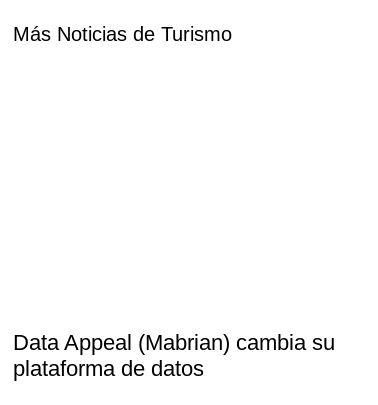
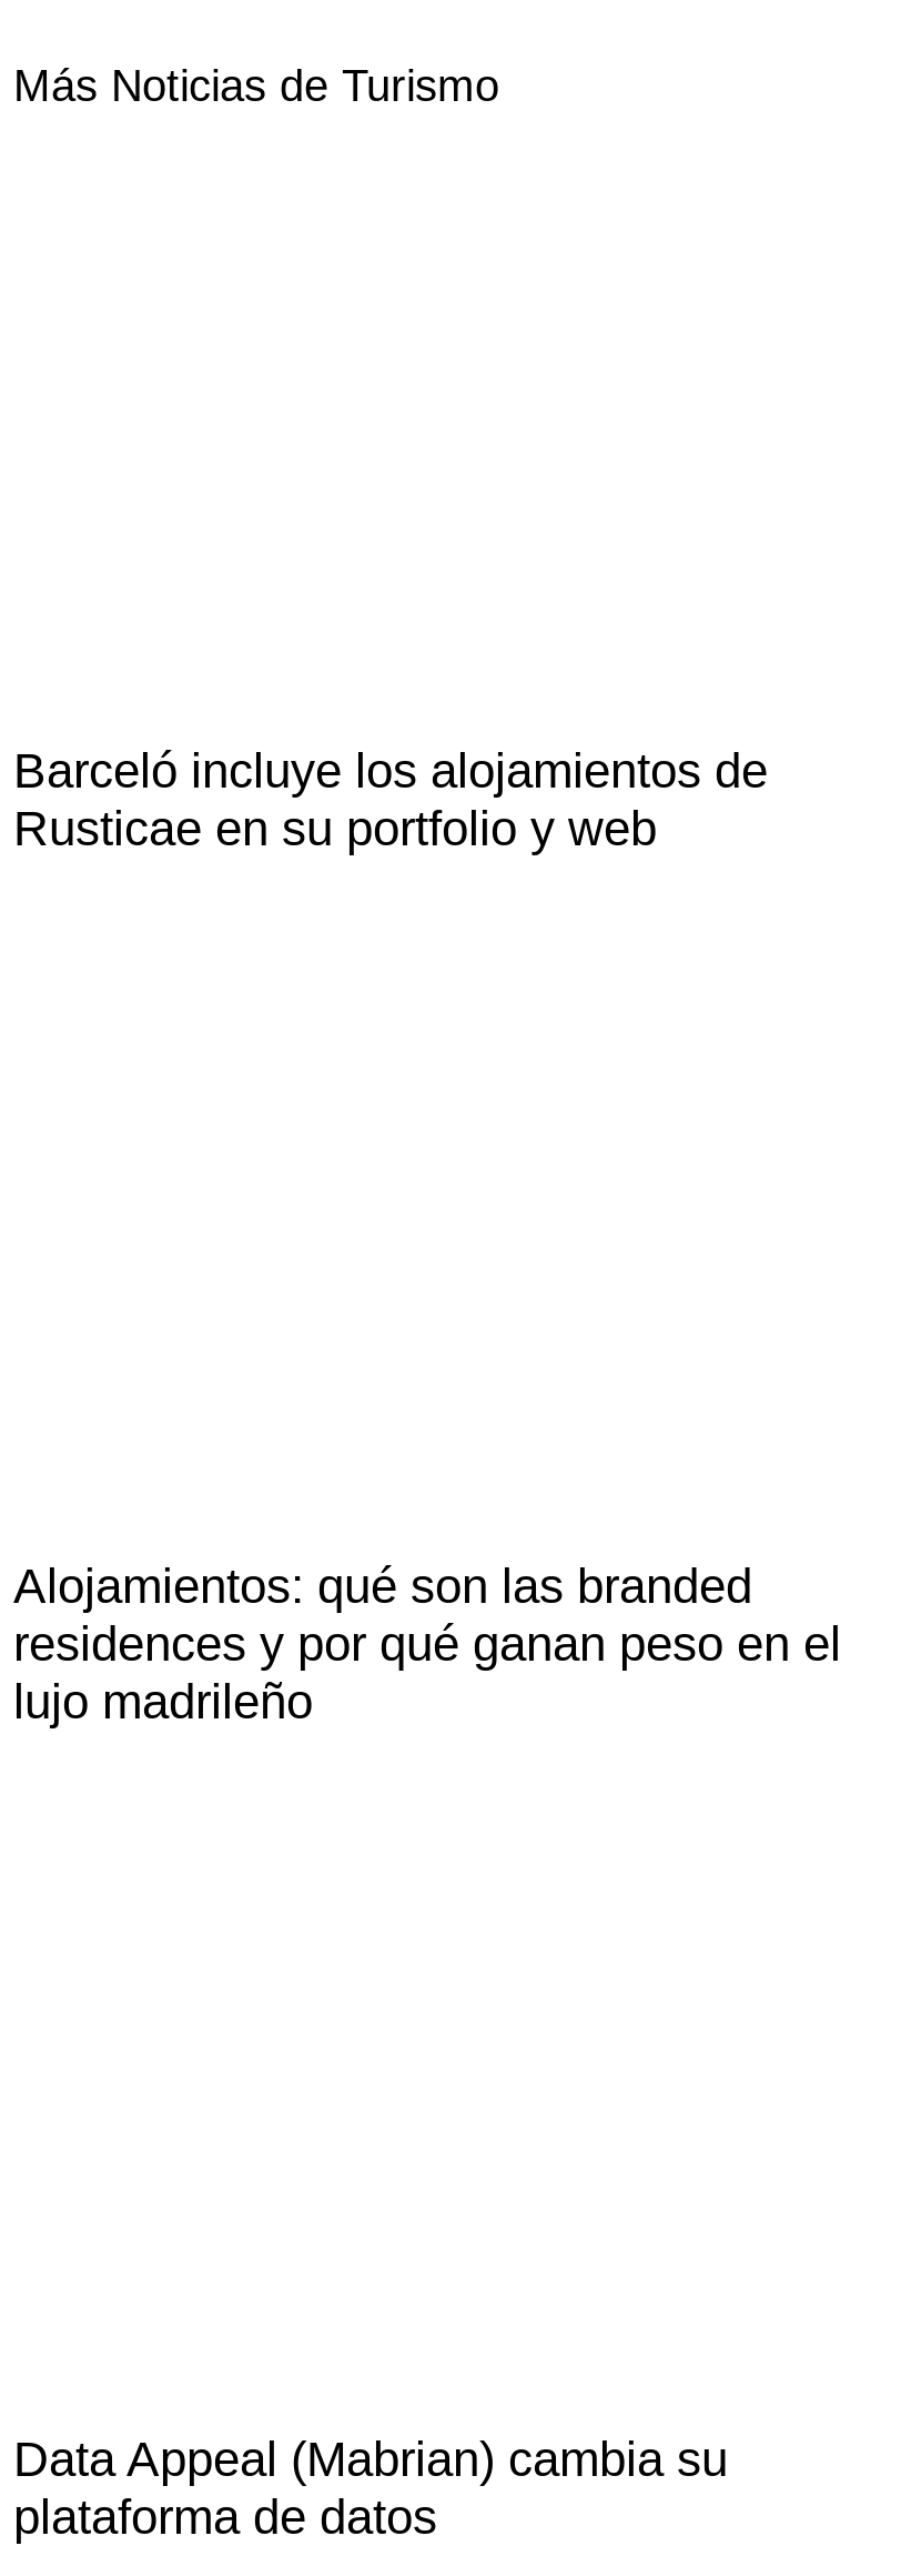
+ Barceló incluye los alojamientos de
+ Rusticae en su portfolio y web

+ Alojamientos: qué son las branded
+ residences y por qué ganan peso en el
+ lujo madrileño
